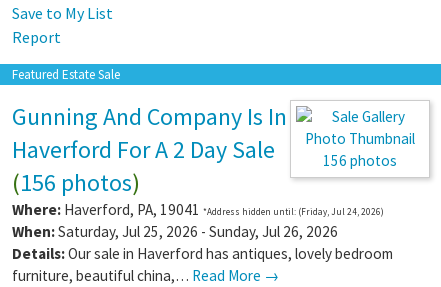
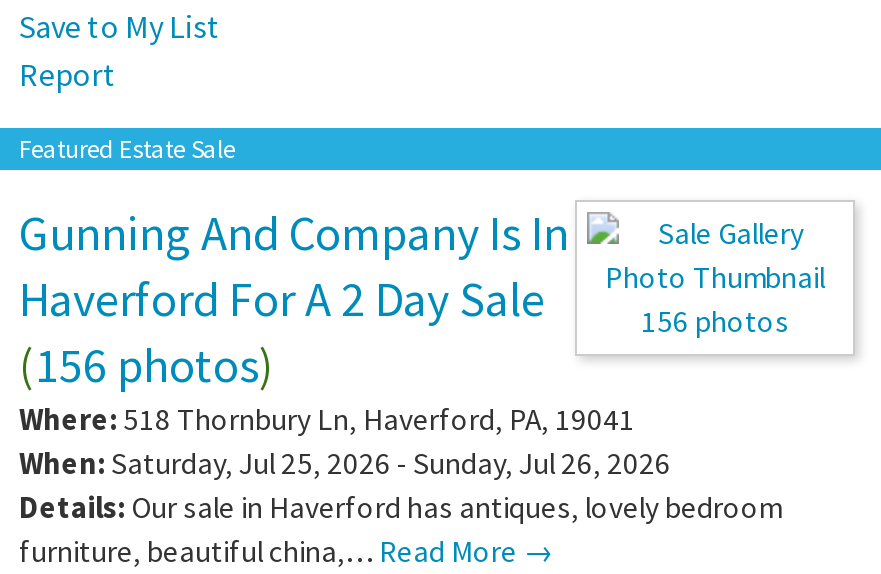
- Where: Haverford, PA, 19041 *Address hidden until: (Friday, Jul 24, 2026)
+ Where: 518 Thornbury Ln, Haverford, PA, 19041
